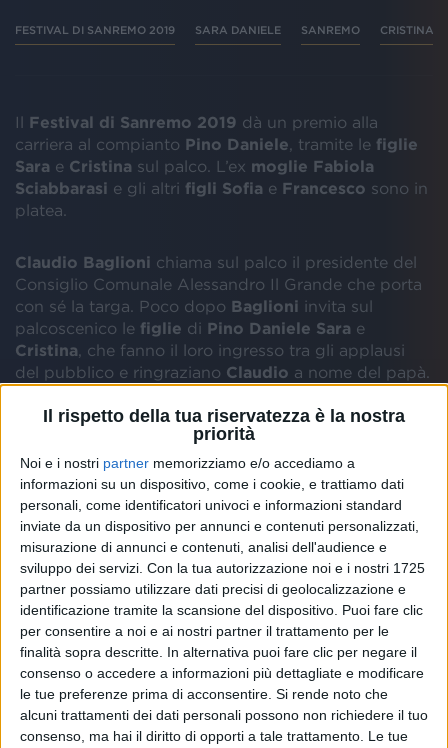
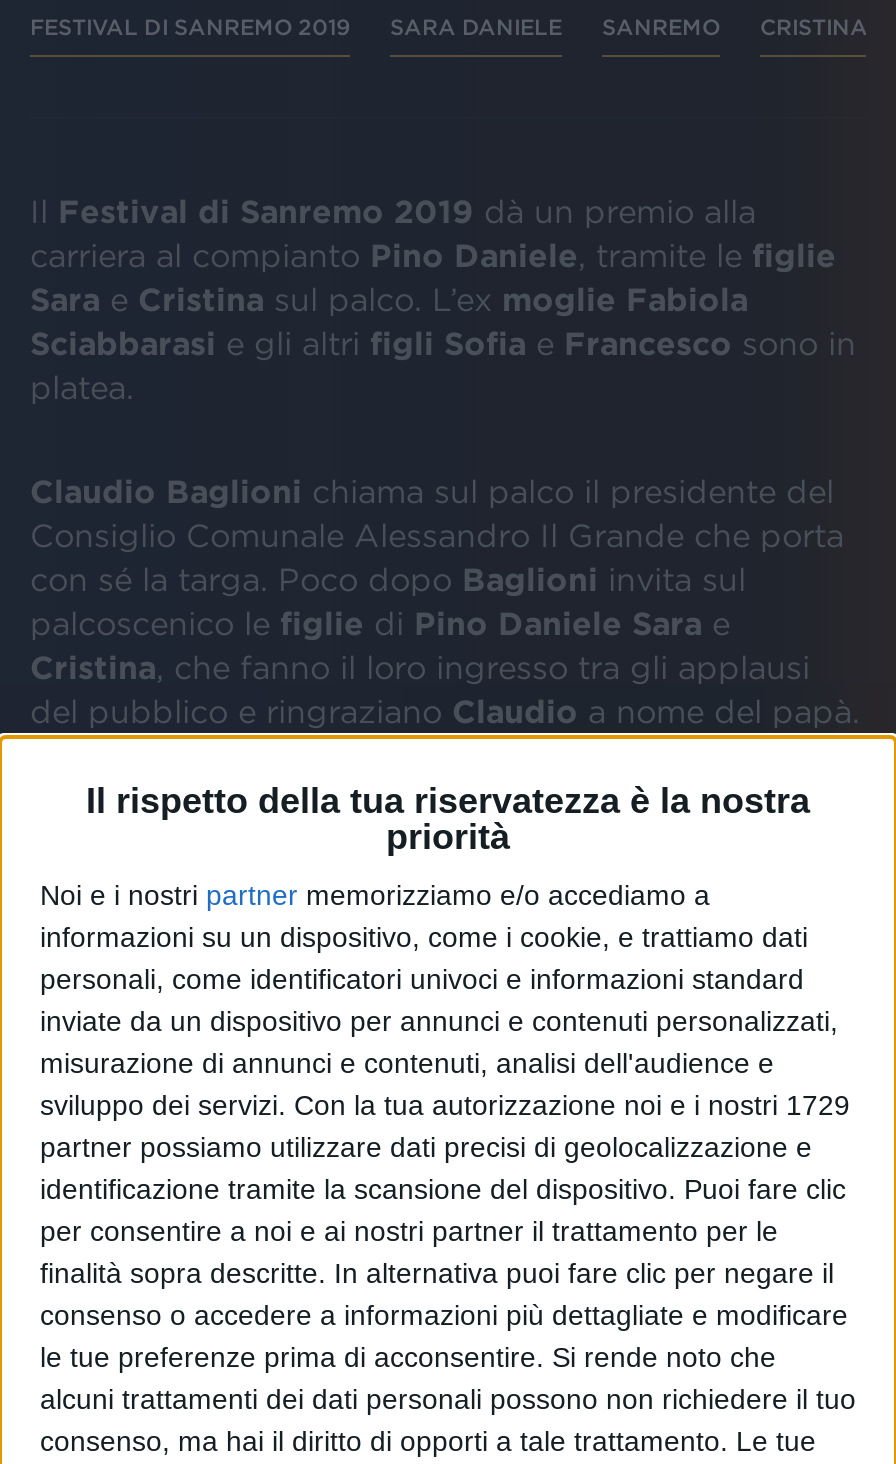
- sviluppo dei servizi. Con la tua autorizzazione noi e i nostri 1725
+ sviluppo dei servizi. Con la tua autorizzazione noi e i nostri 1729
